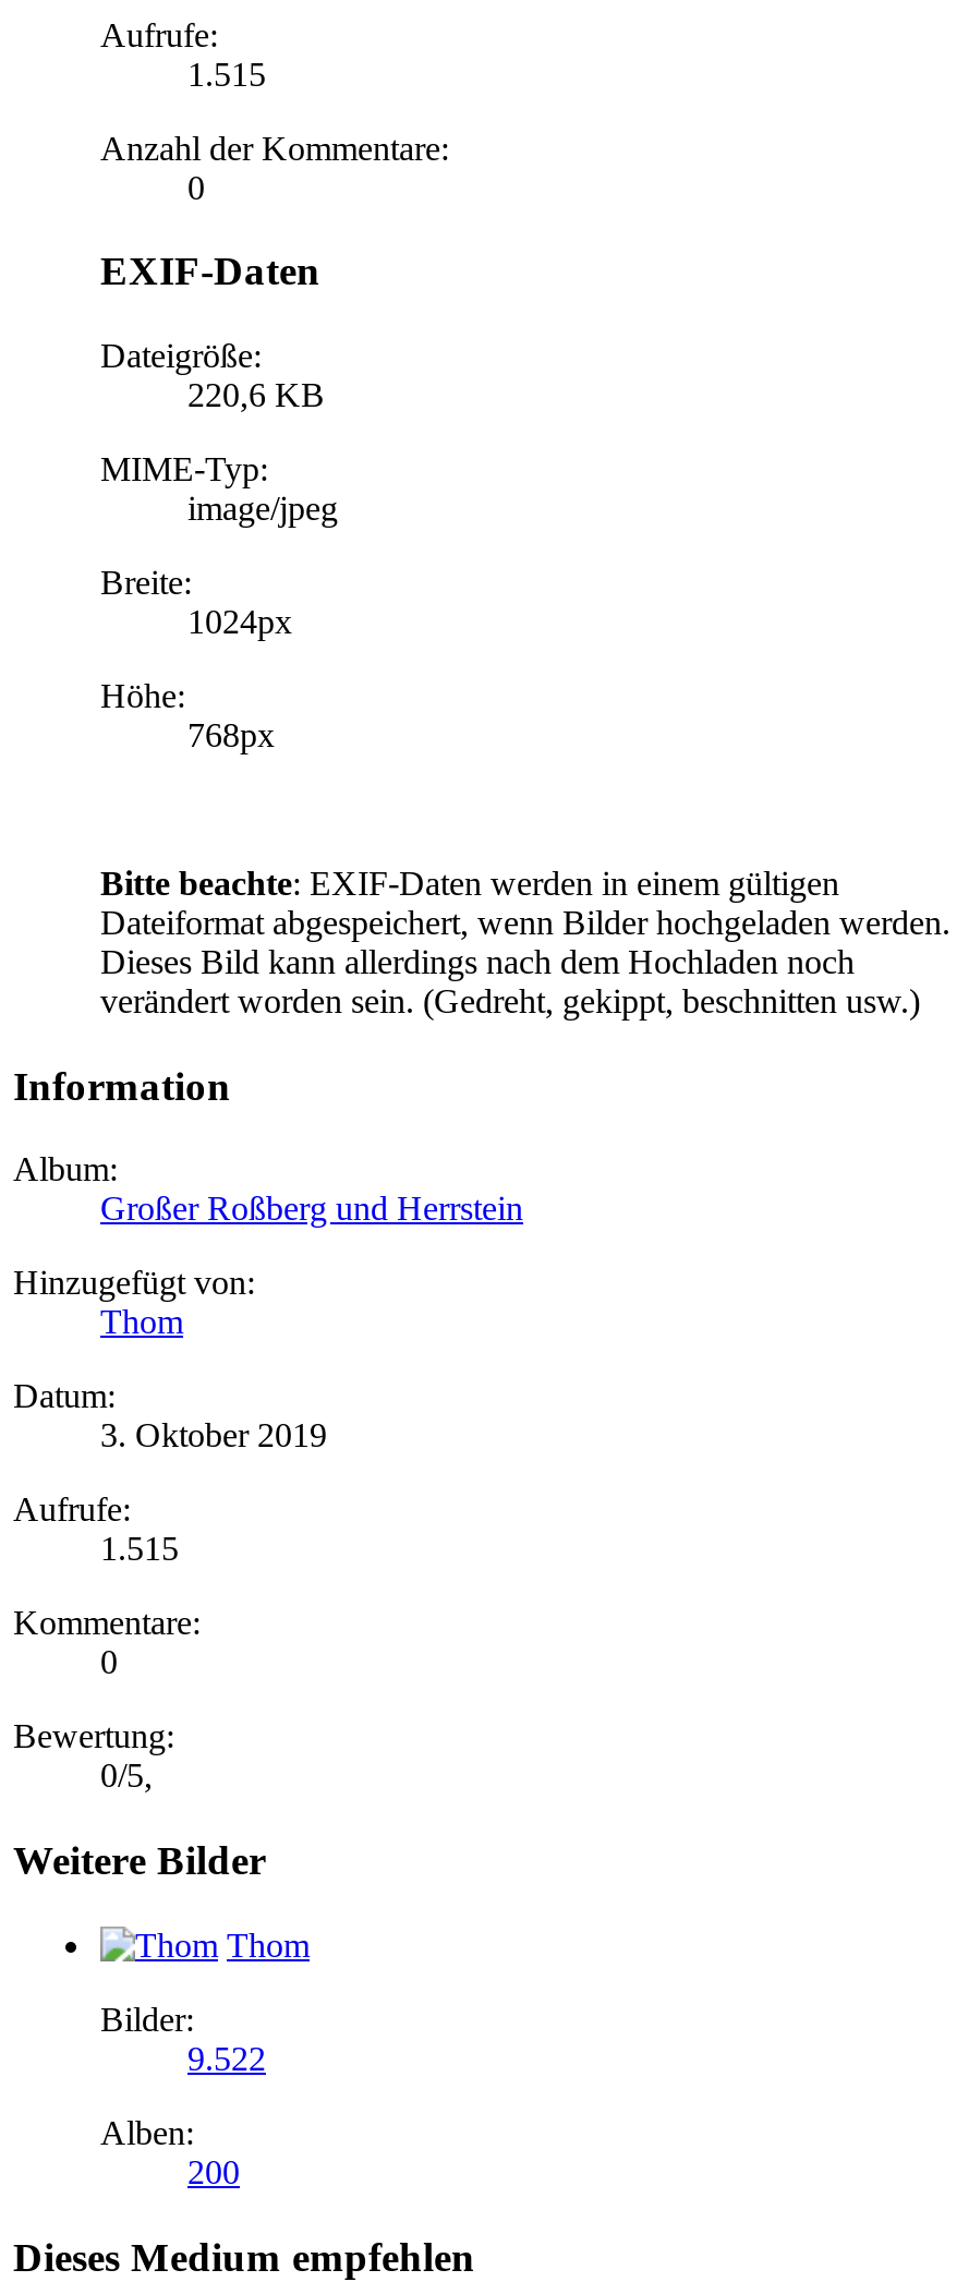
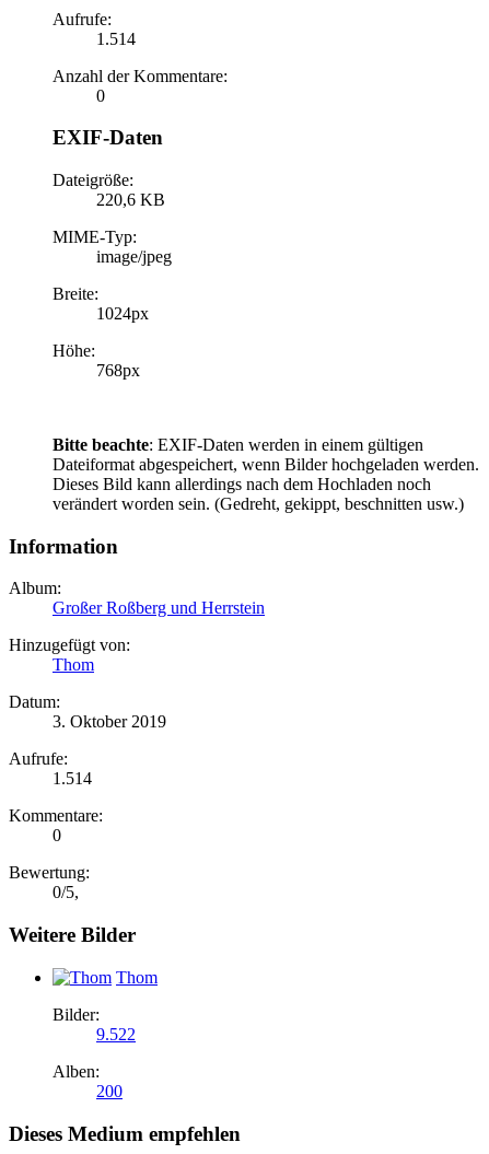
- 1.515
+ 1.514

- 1.515
+ 1.514
